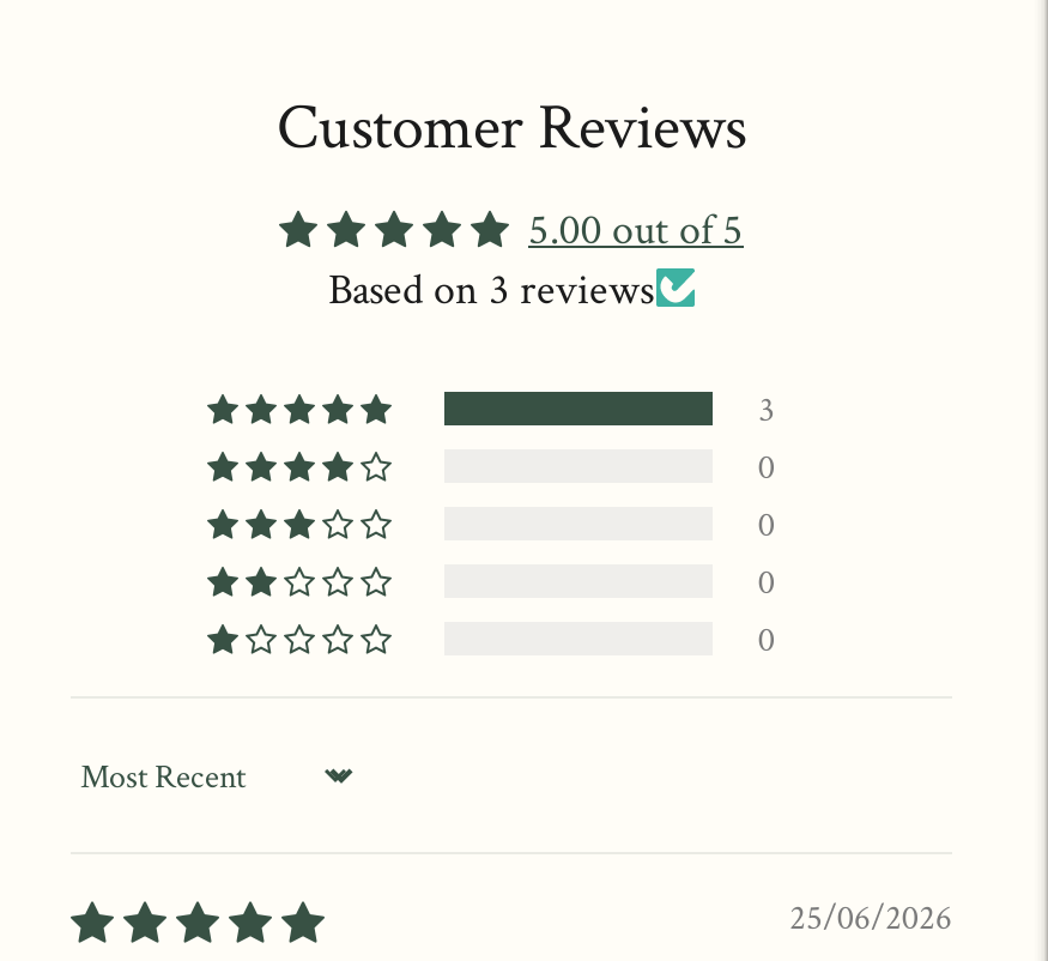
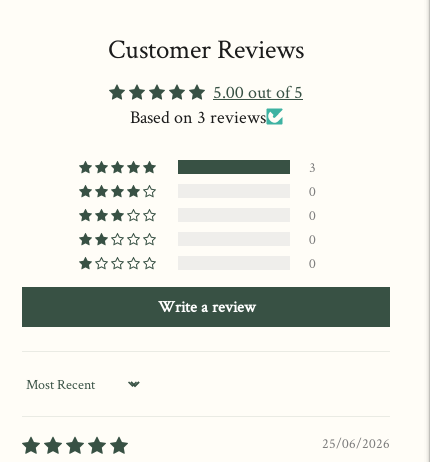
+ Write a review
